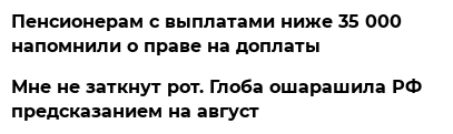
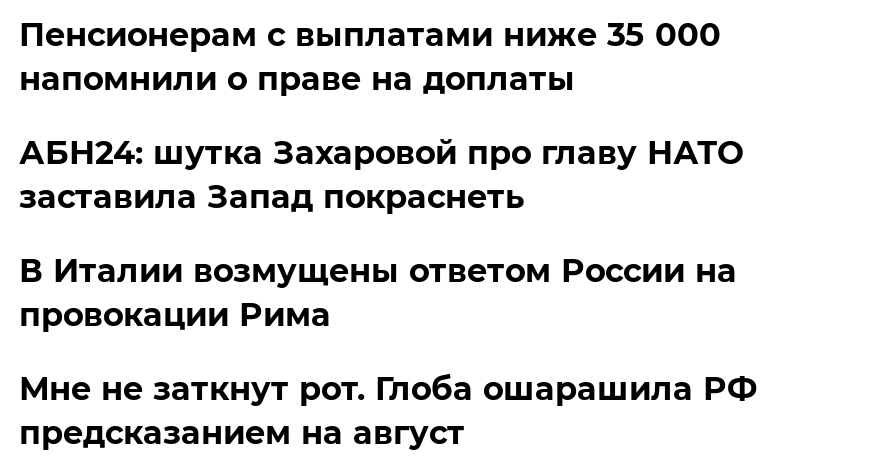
+ АБН24: шутка Захаровой про главу НАТО
+ заставила Запад покраснеть
+ В Италии возмущены ответом России на
+ провокации Рима
